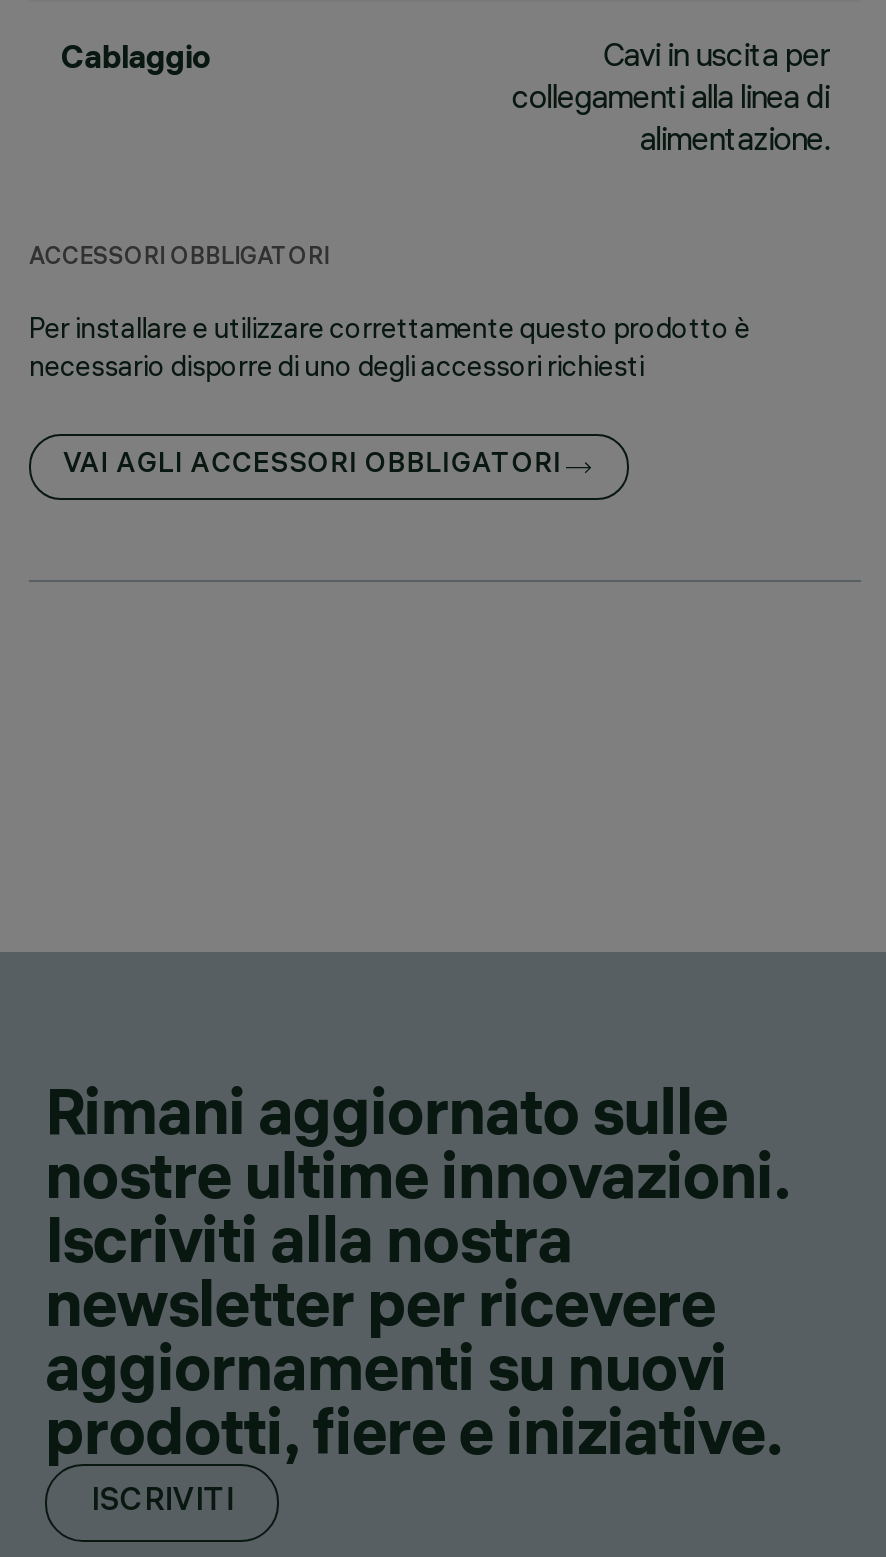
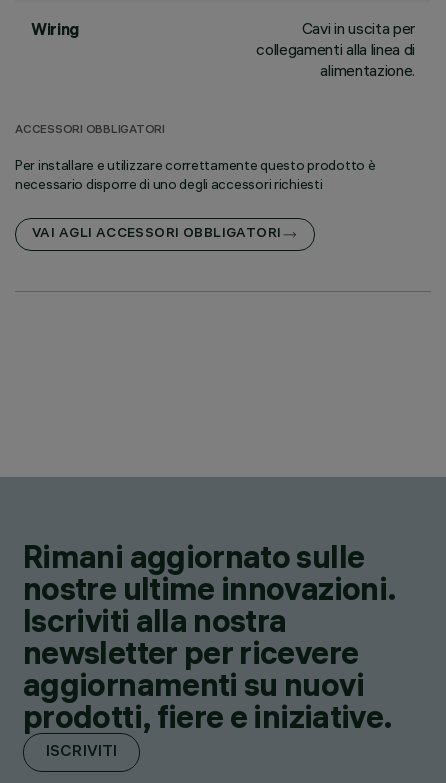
- Cablaggio
+ Wiring
